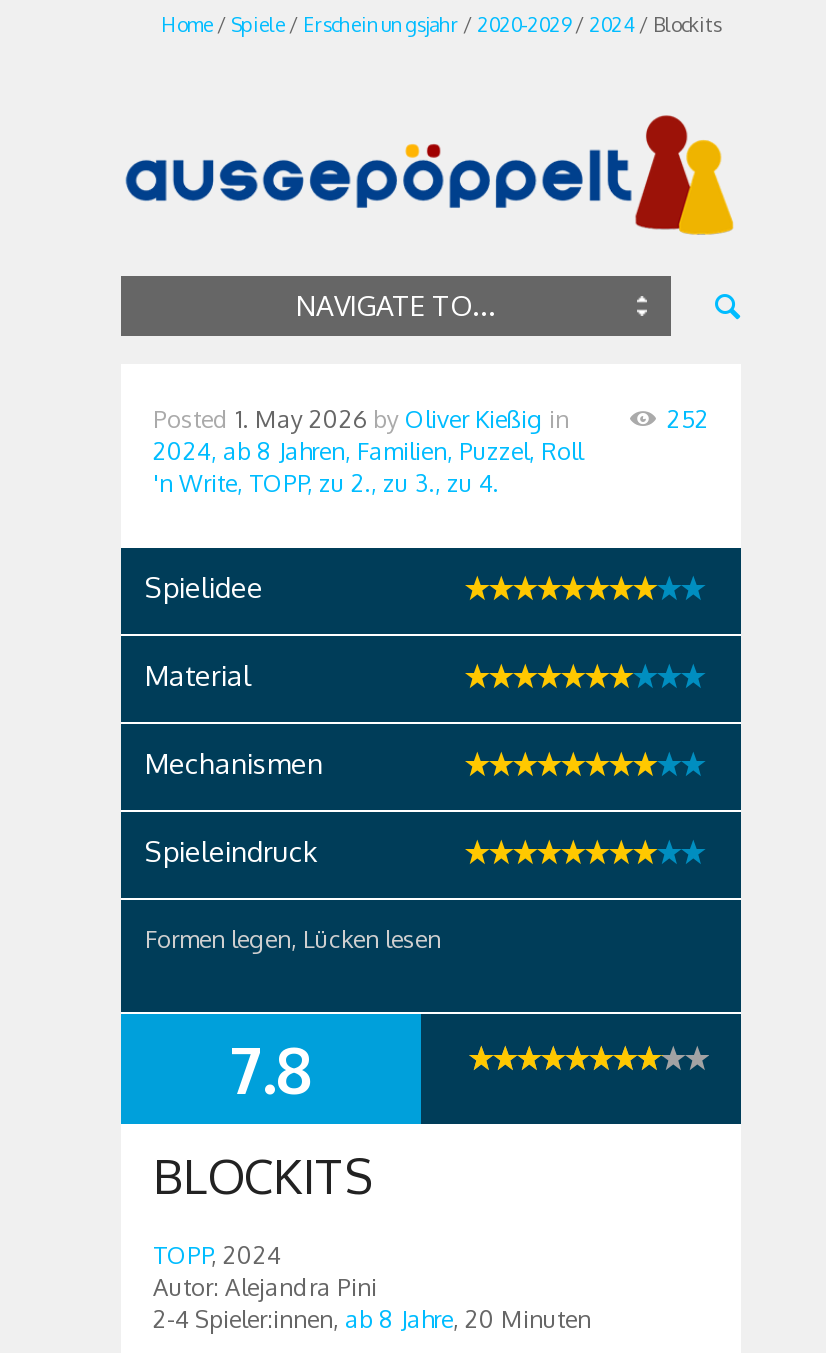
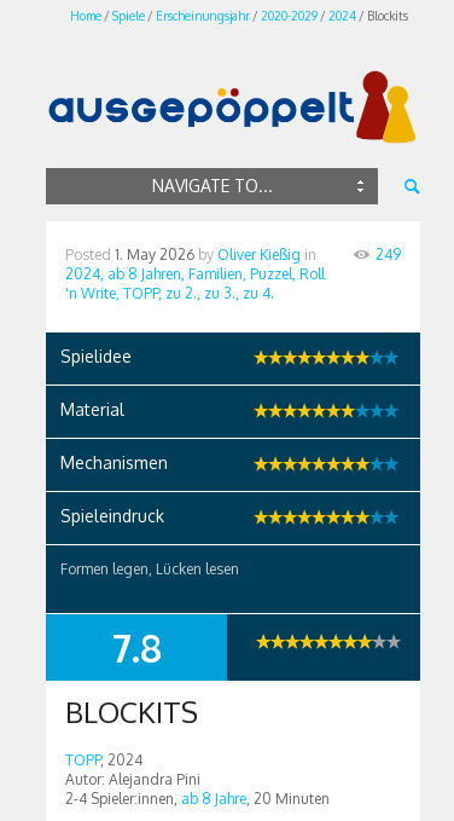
- 252
+ 249
